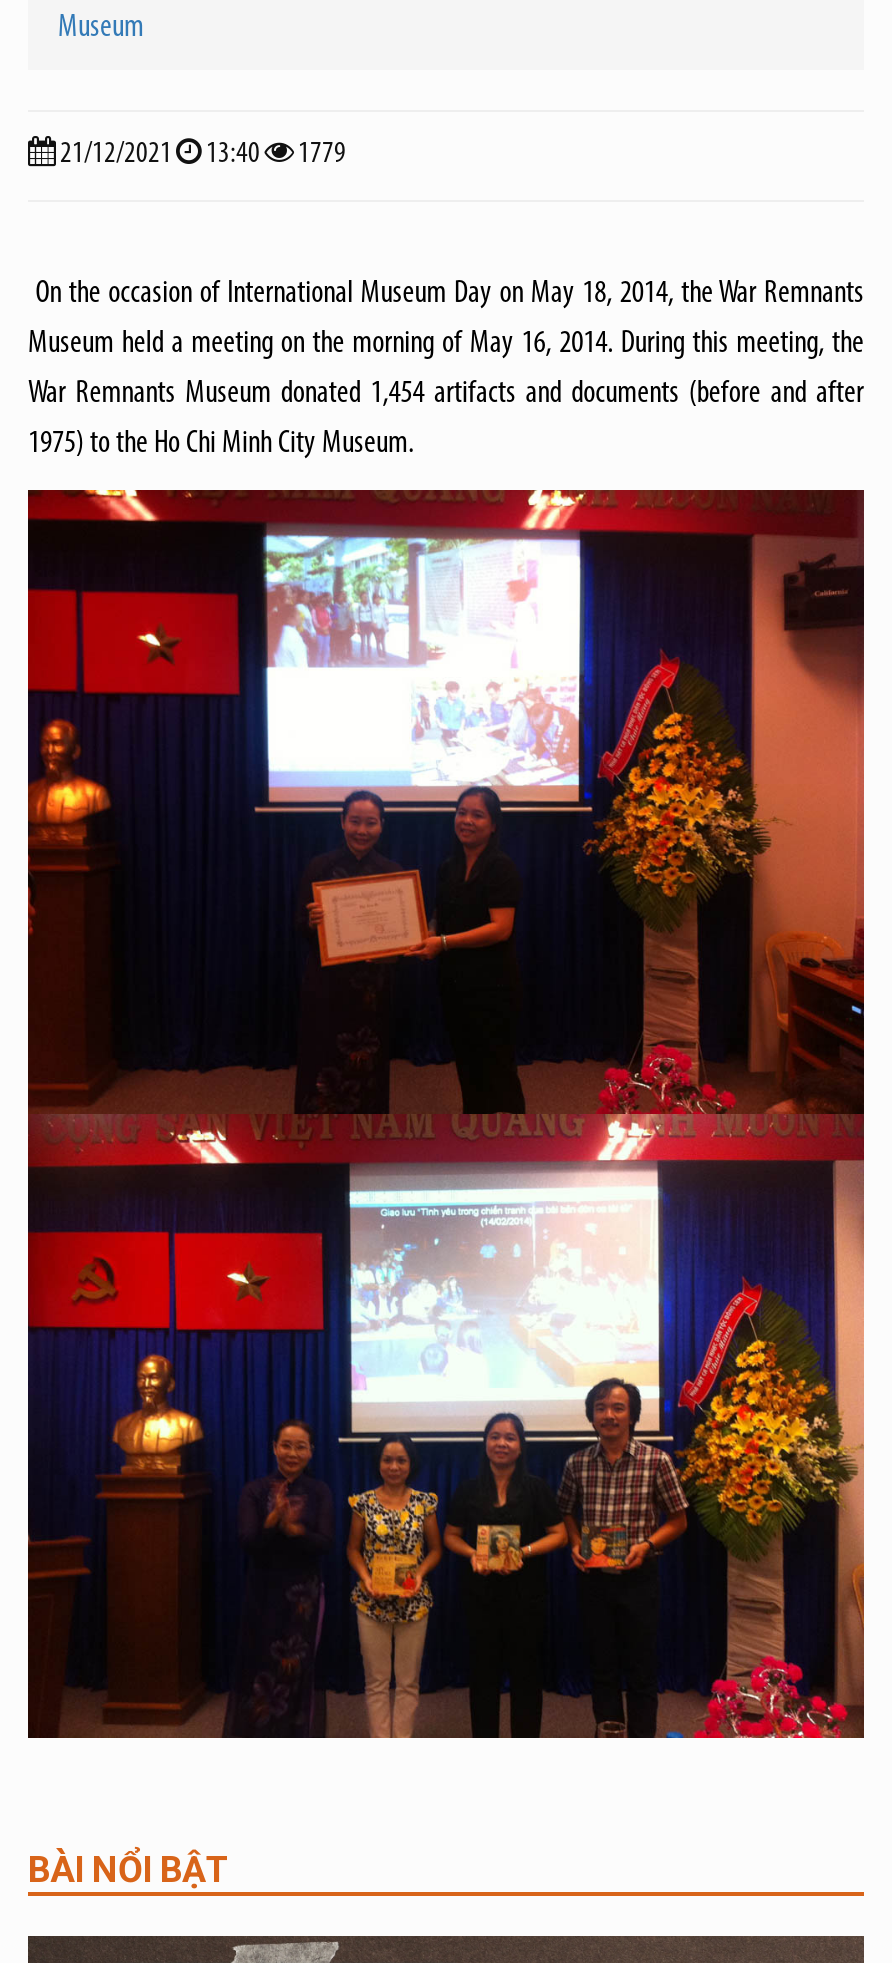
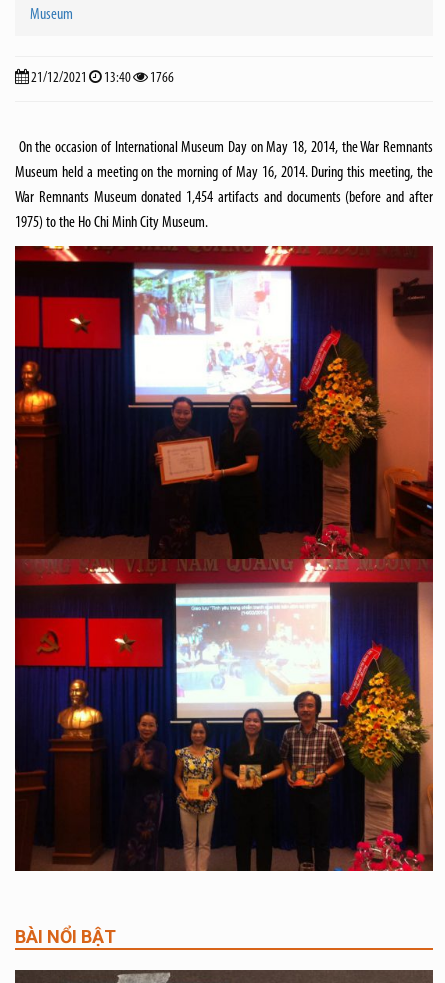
- 21/12/2021 13:40 1779
+ 21/12/2021 13:40 1766
